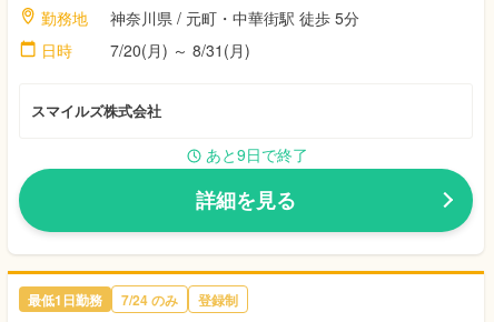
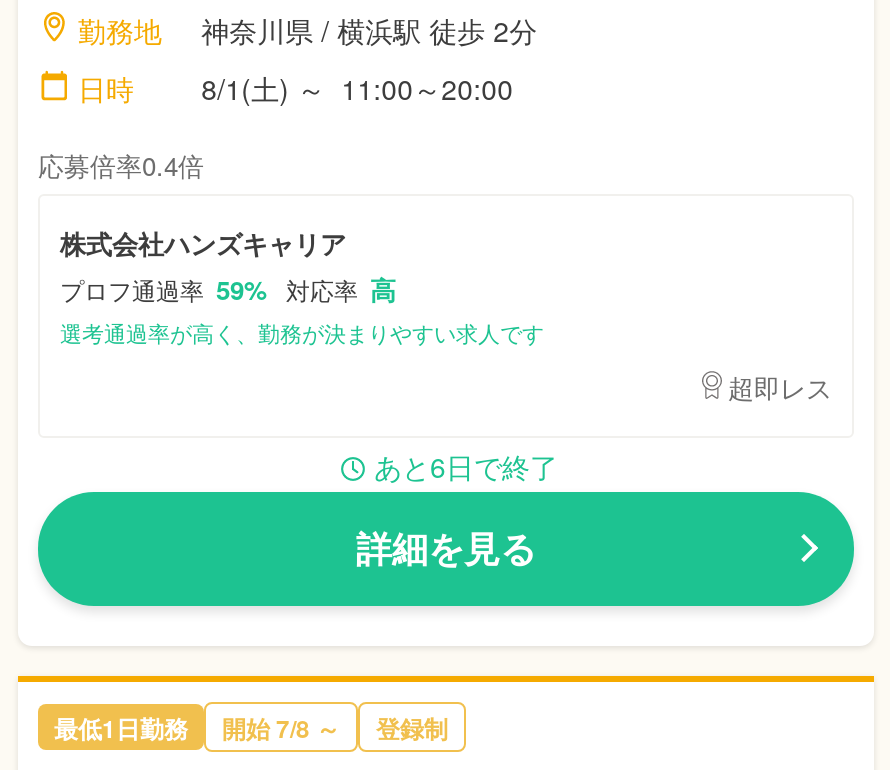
- 神奈川県 / 元町・中華街駅 徒歩 5分
+ 神奈川県 / 横浜駅 徒歩 2分

- 7/20(月) ～ 8/31(月)
- スマイルズ株式会社
- あと9日で終了
+ 8/1(土) ～ 11:00～20:00
+ 応募倍率0.4倍
+ 株式会社ハンズキャリア
+ プロフ通過率 59% 対応率 高
+ 選考通過率が高く、勤務が決まりやすい求人です
+ 超即レス
+ あと6日で終了

- 最低1日勤務 7/24 のみ 登録制
+ 最低1日勤務 開始 7/8 ～ 登録制
